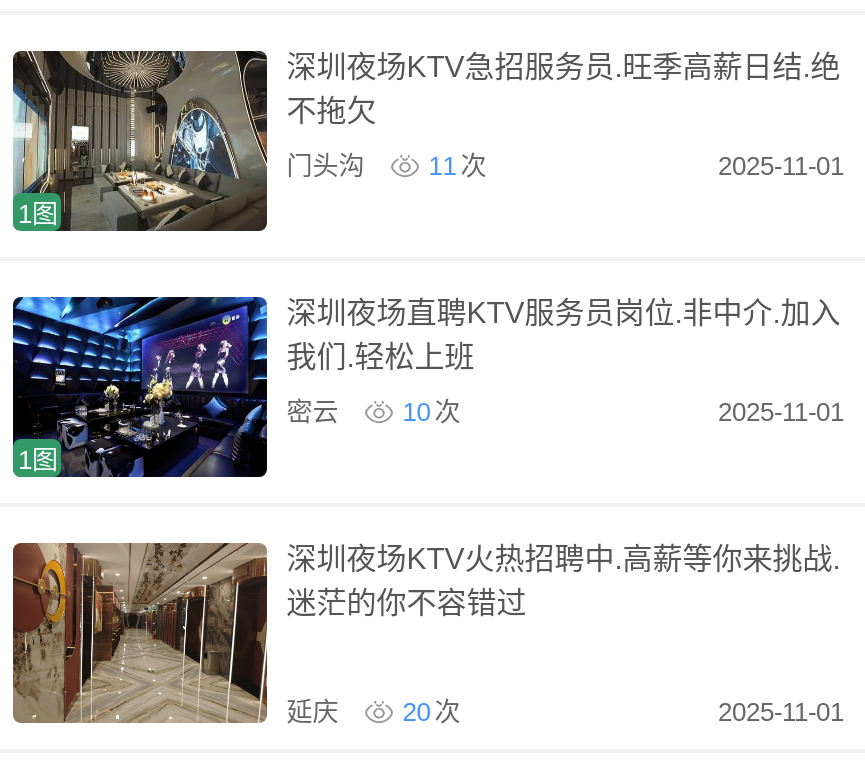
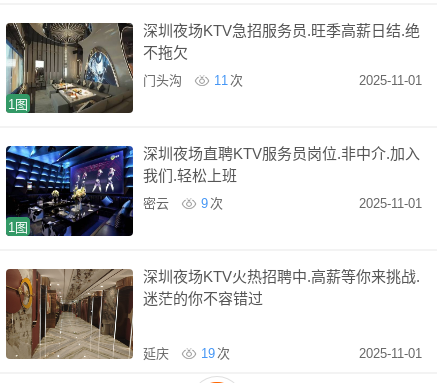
- 10 次
+ 9 次

- 20 次
+ 19 次
